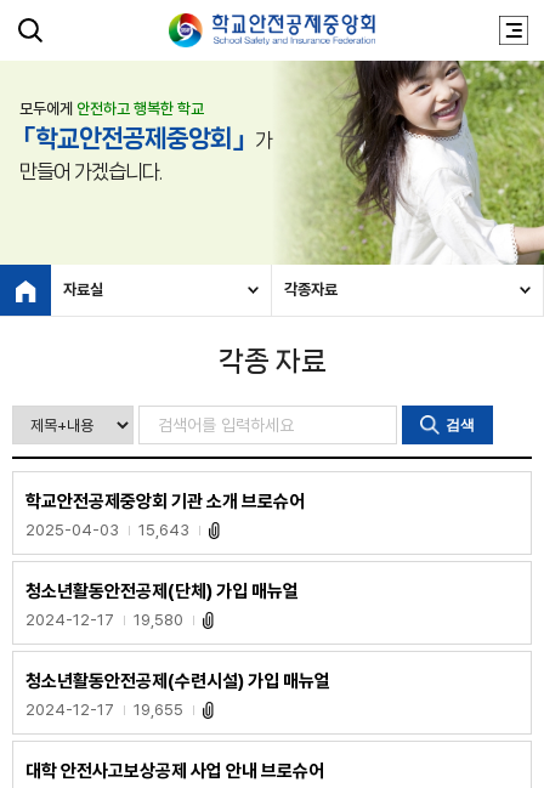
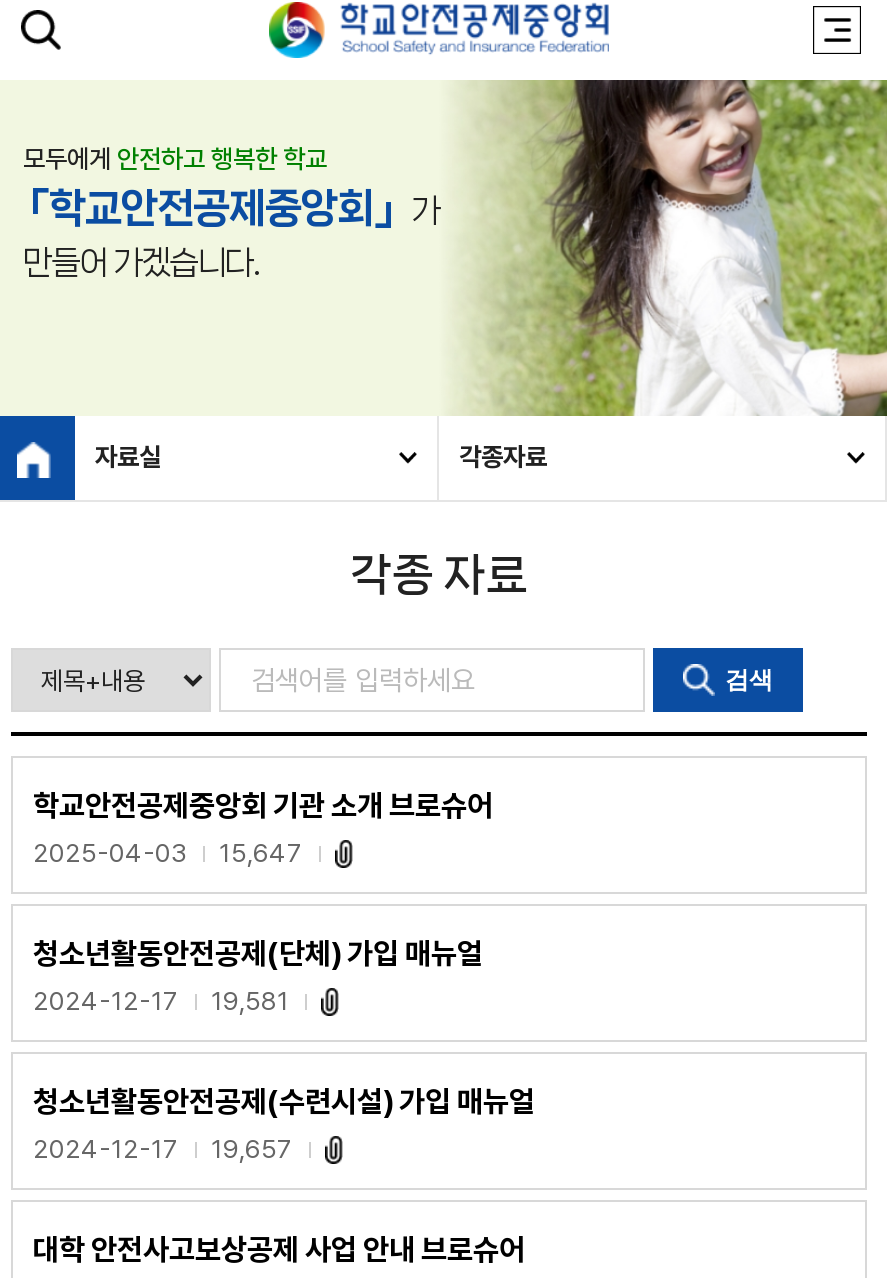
- 2025-04-03 15,643
+ 2025-04-03 15,647

- 2024-12-17 19,580
+ 2024-12-17 19,581

- 2024-12-17 19,655
+ 2024-12-17 19,657
